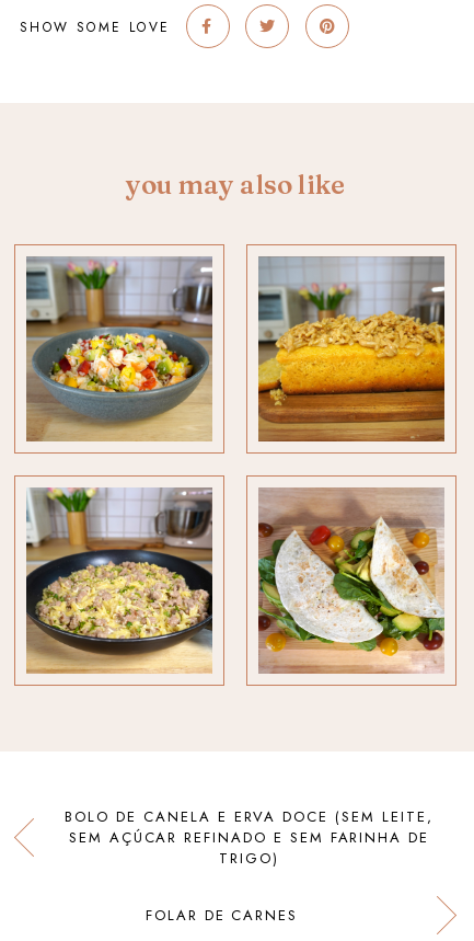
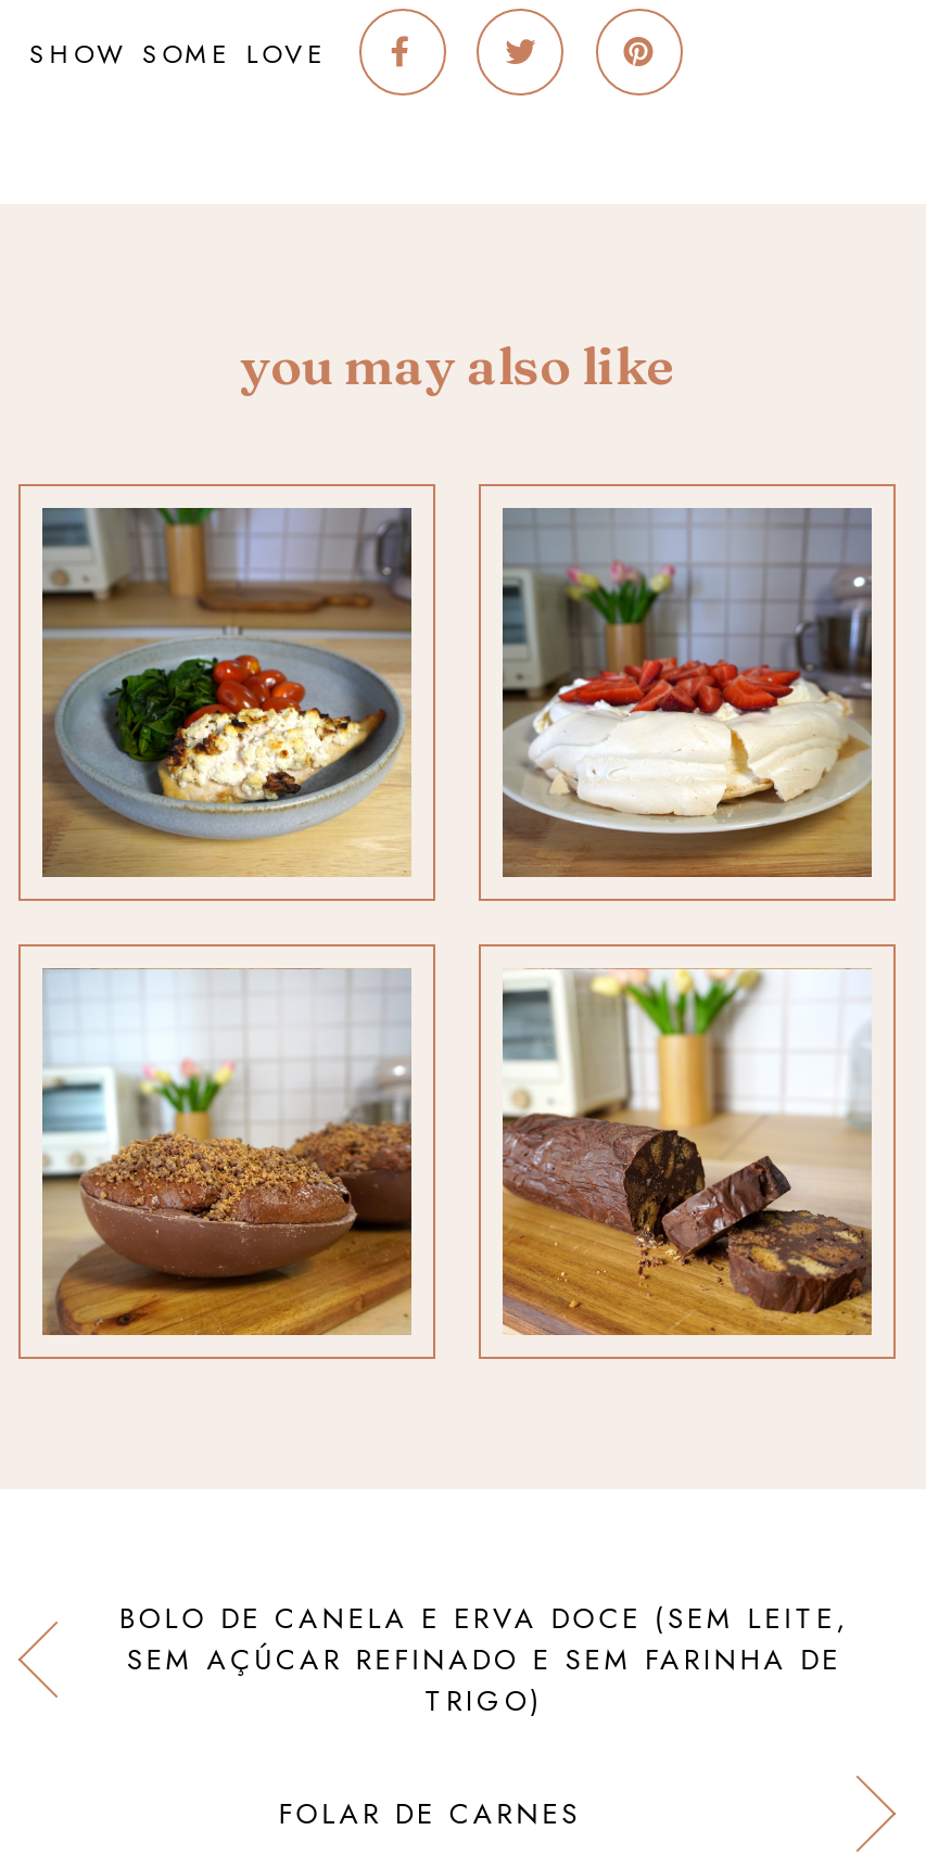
- [image]
+ [image]

- [image]
+ [image]

- [image]
+ [image]

- [image]
+ [image]
